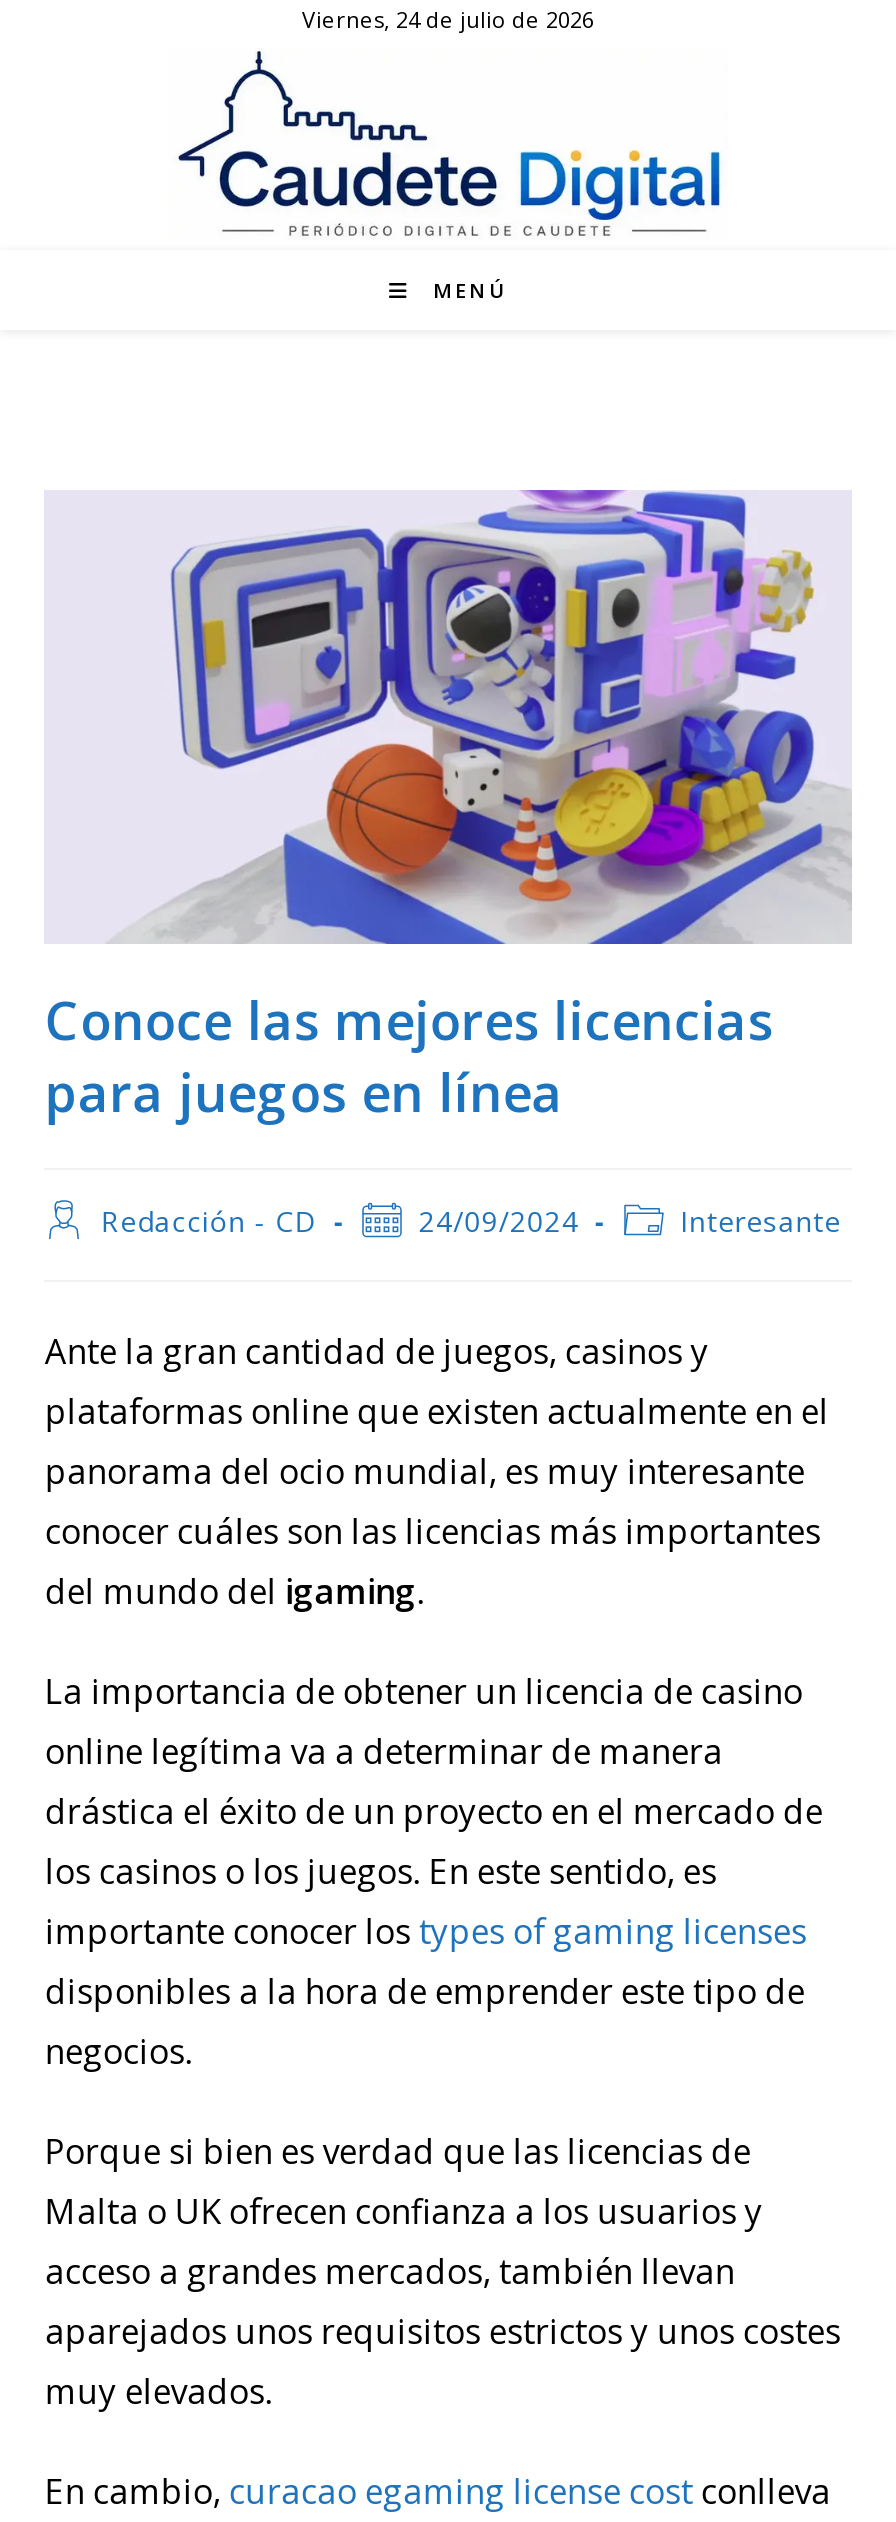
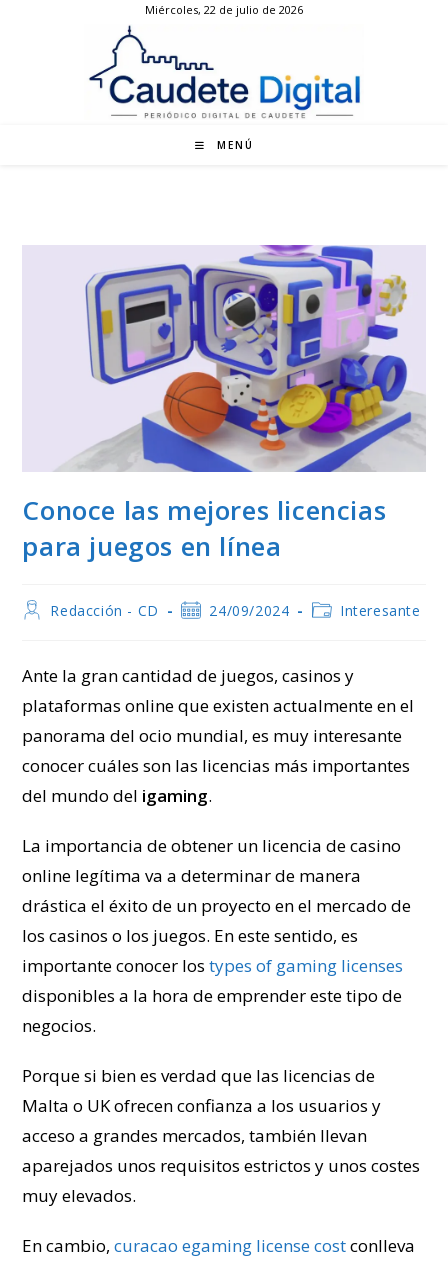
- Viernes, 24 de julio de 2026
+ Miércoles, 22 de julio de 2026
